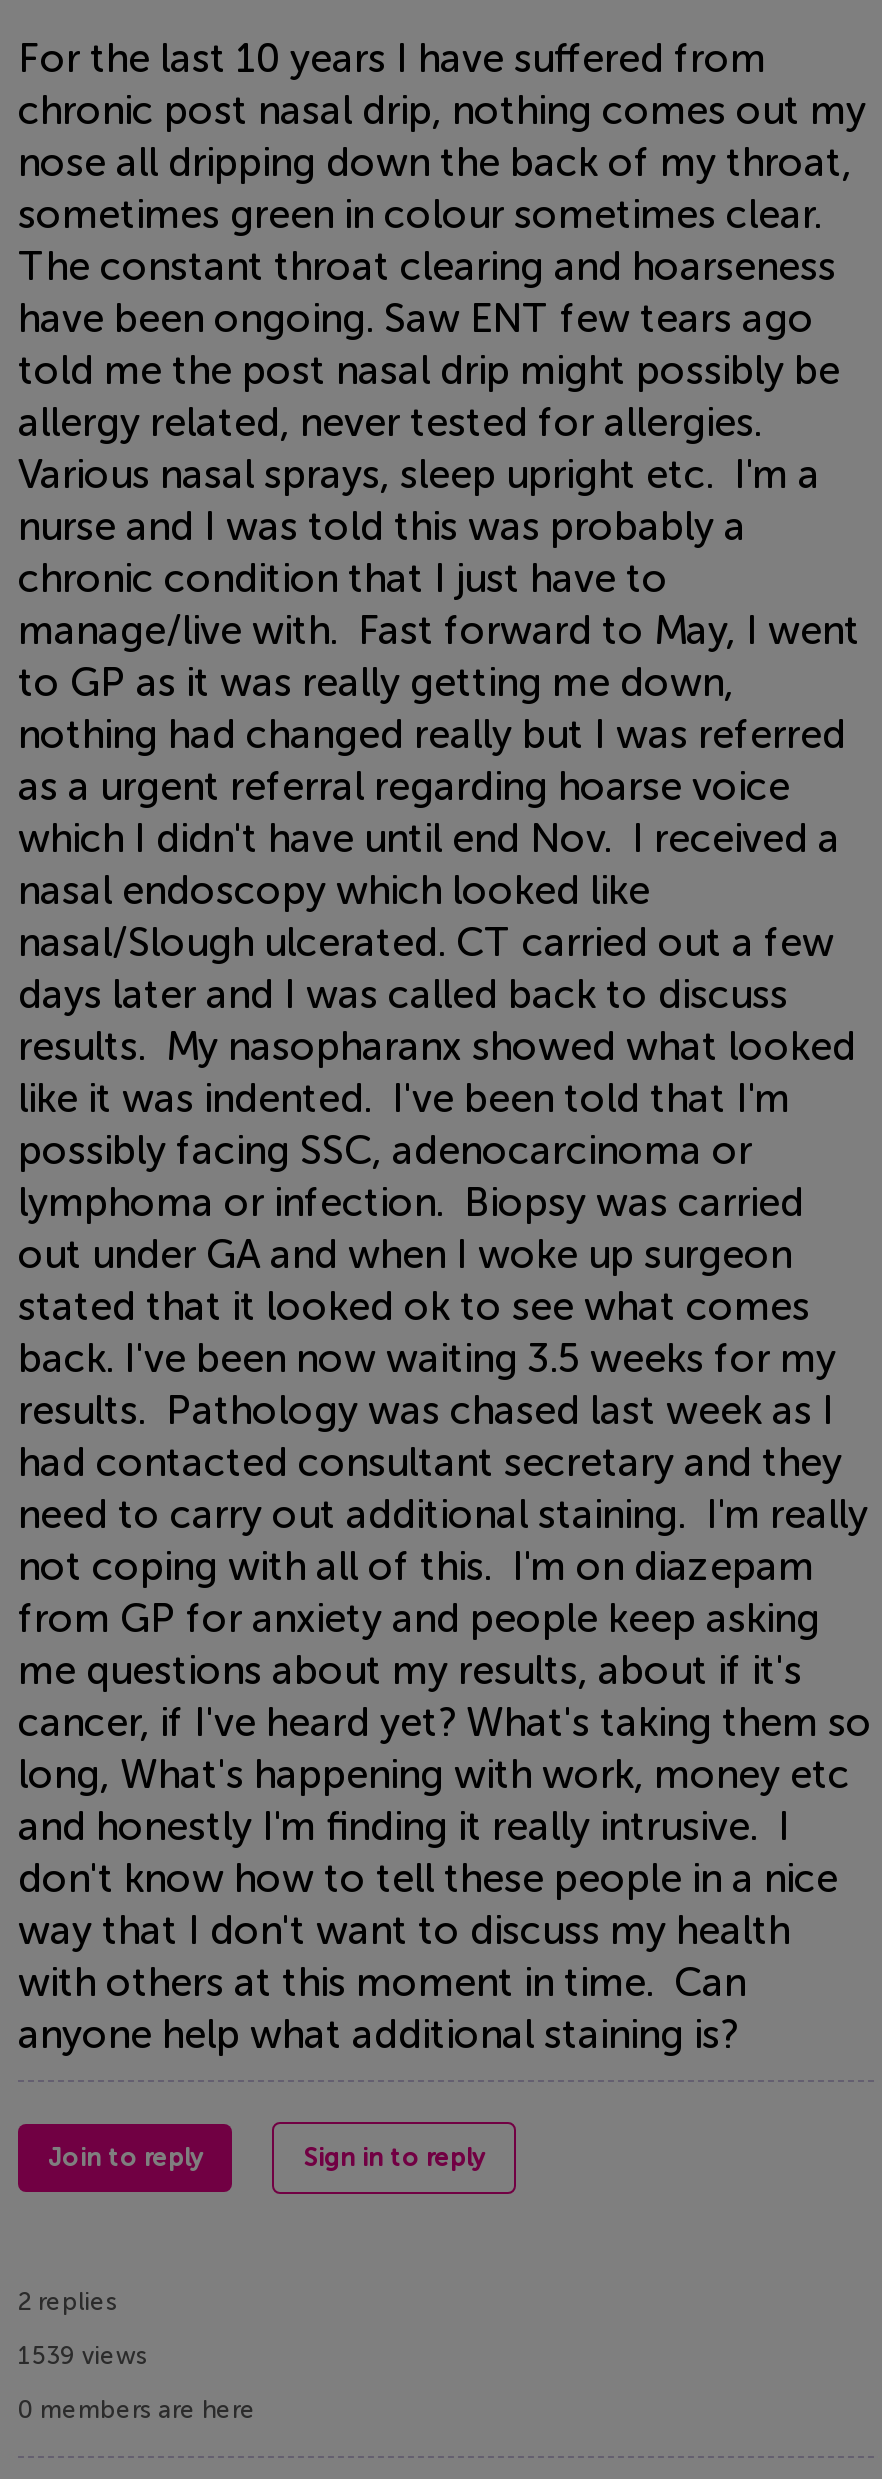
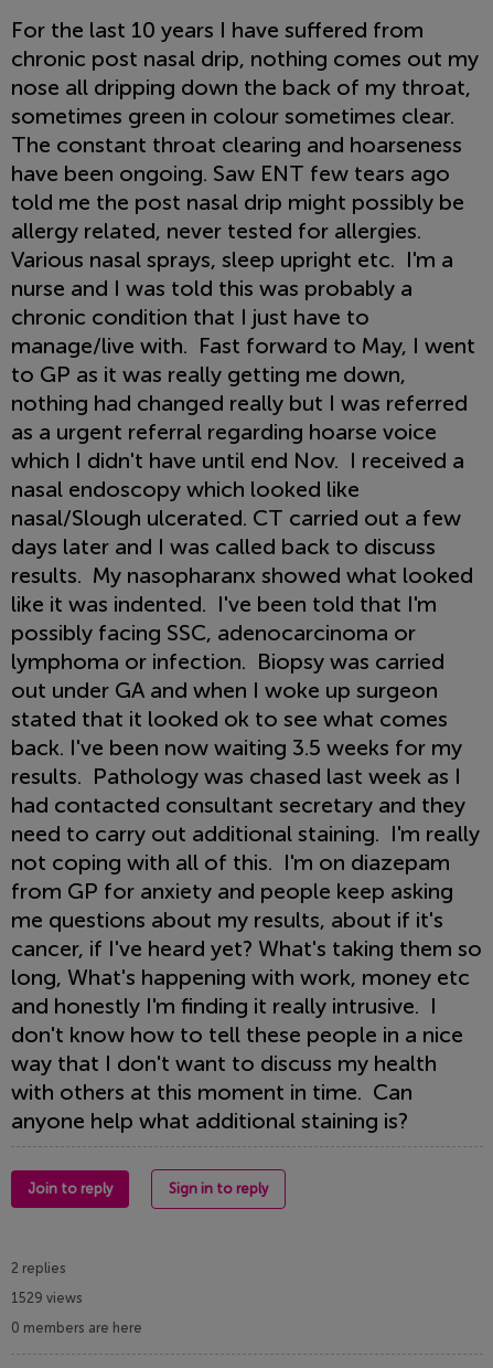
- 1539 views
+ 1529 views
